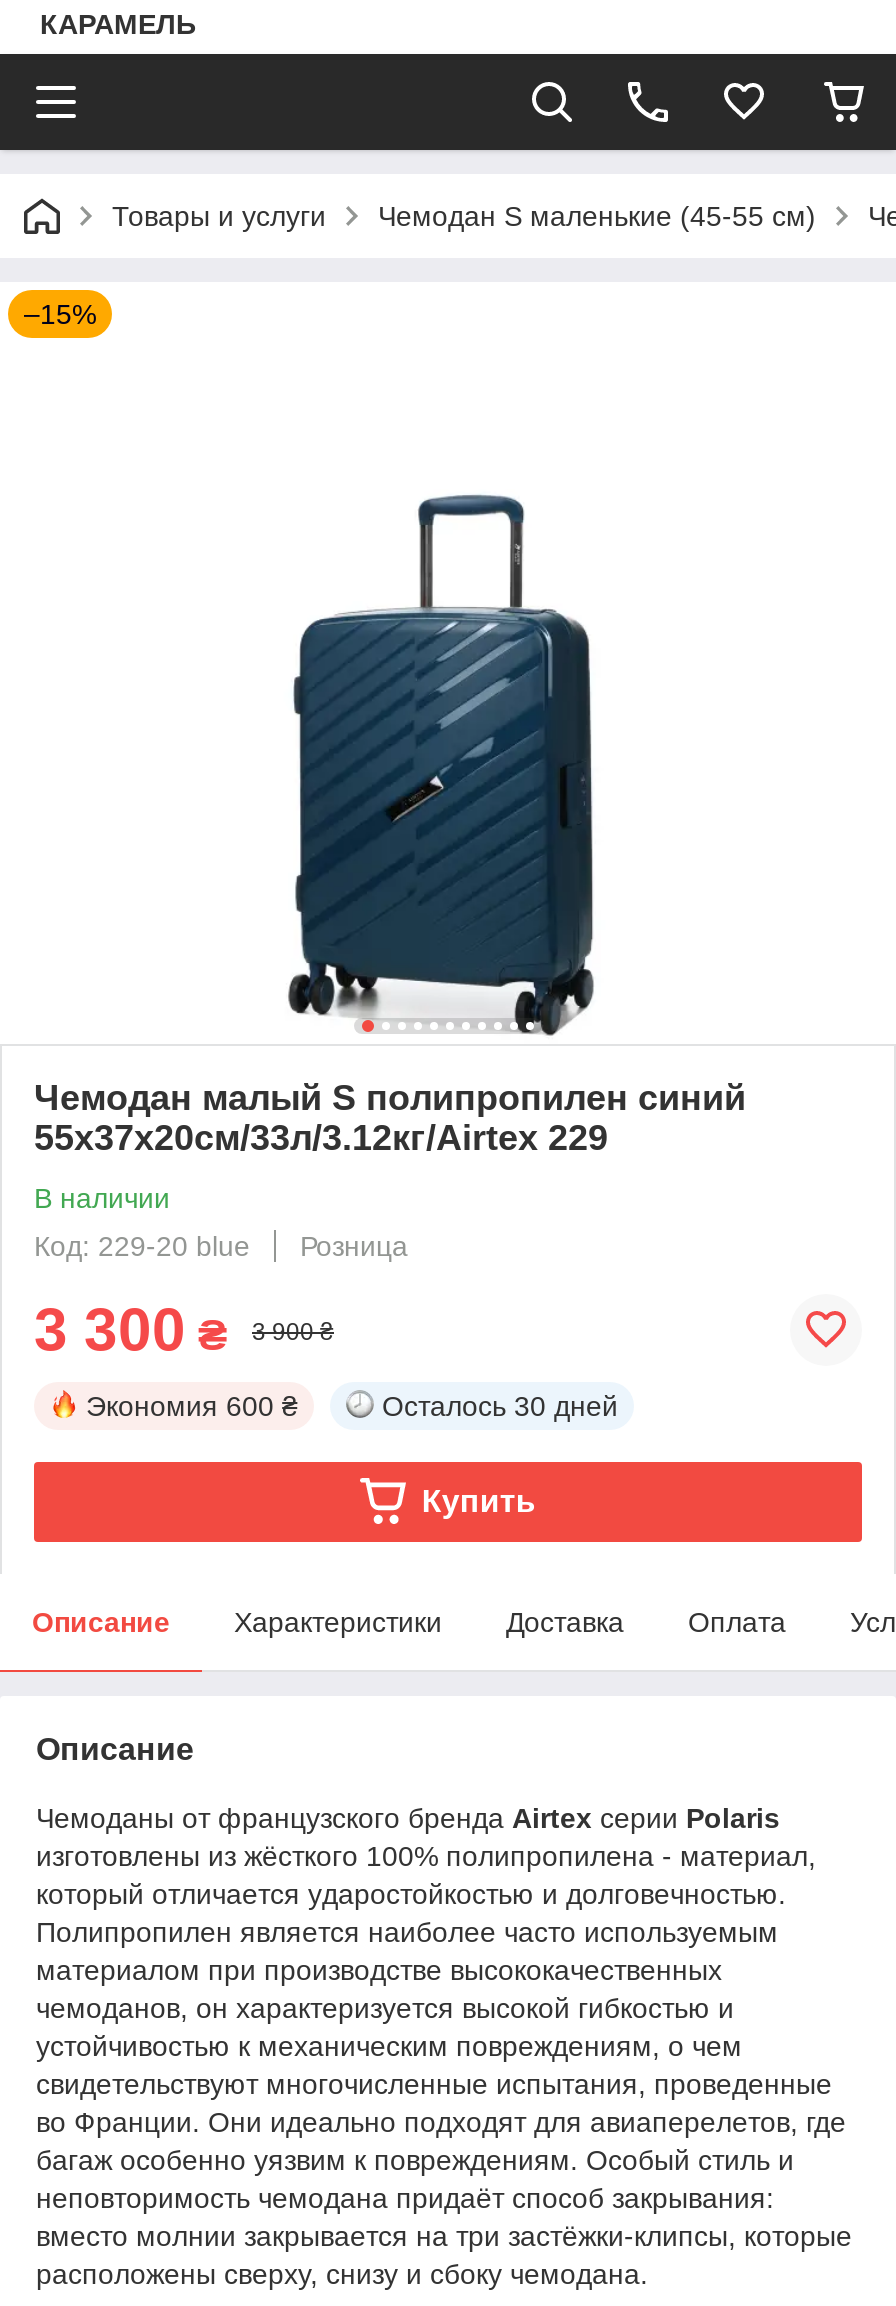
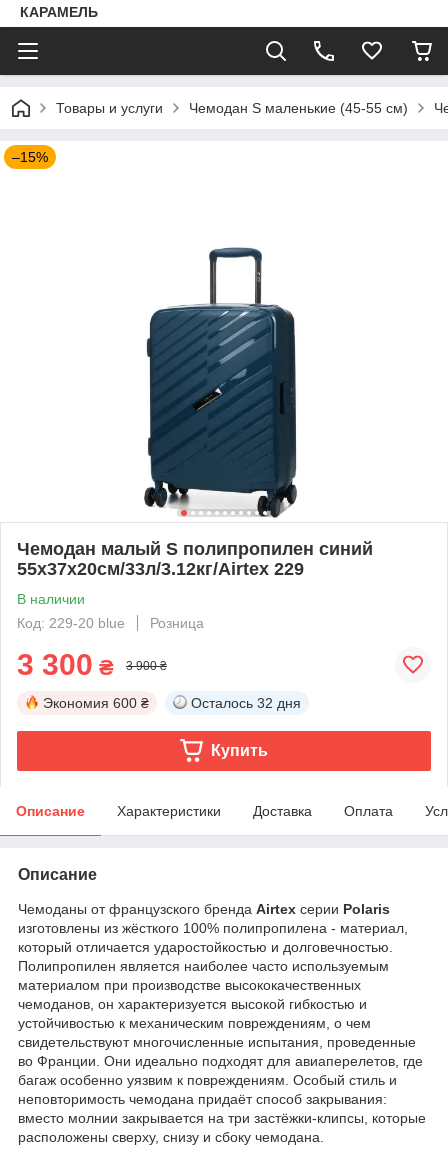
- Осталось 30 дней
+ Осталось 32 дня
